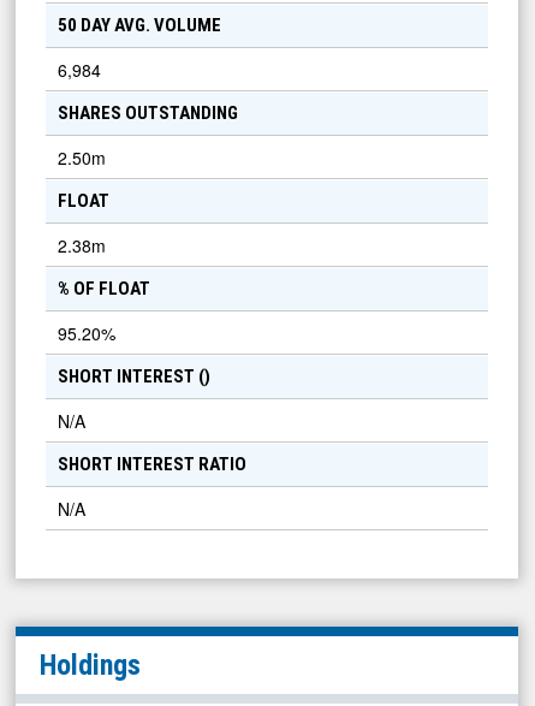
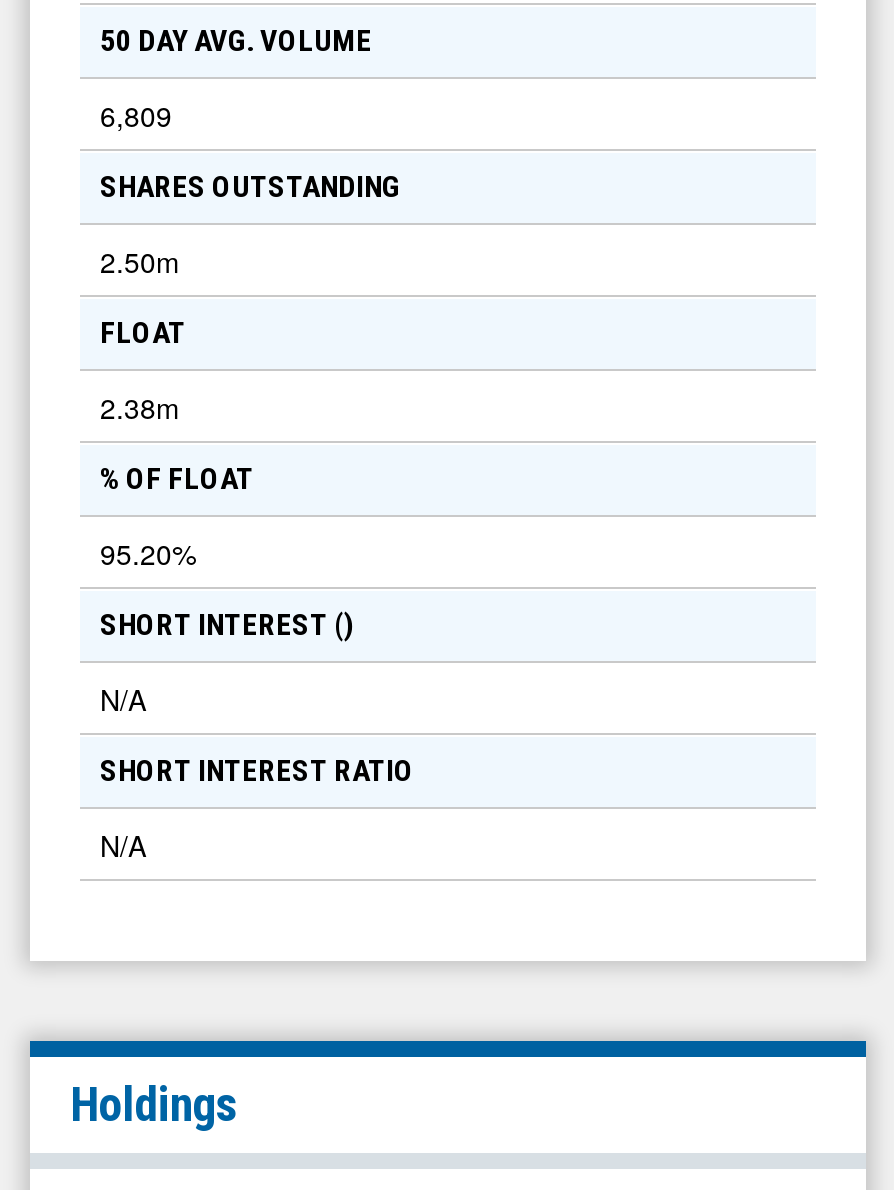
- 6,984
+ 6,809
